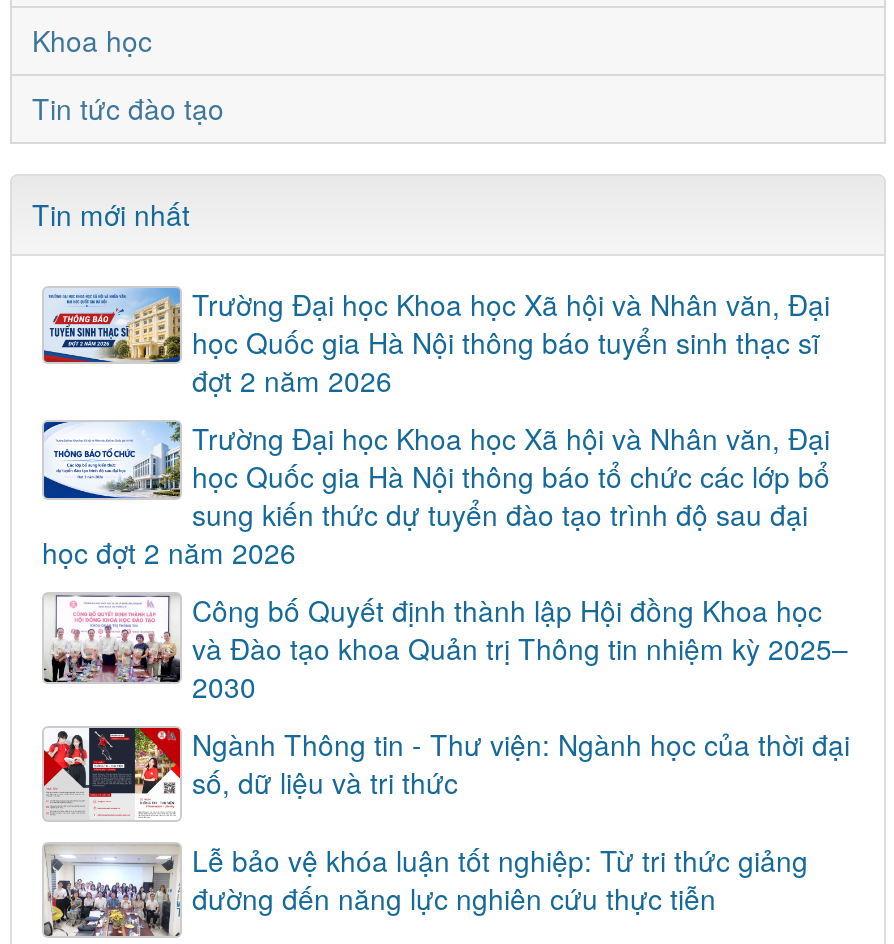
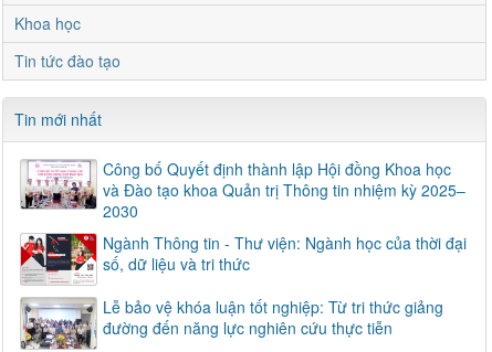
- [image]
- Trường Đại học Khoa học Xã hội và Nhân văn, Đại
- học Quốc gia Hà Nội thông báo tuyển sinh thạc sĩ
- đợt 2 năm 2026
- Trường Đại học Khoa học Xã hội và Nhân văn, Đại
- học Quốc gia Hà Nội thông báo tổ chức các lớp bổ
- sung kiến thức dự tuyển đào tạo trình độ sau đại
- học đợt 2 năm 2026

- [image]
